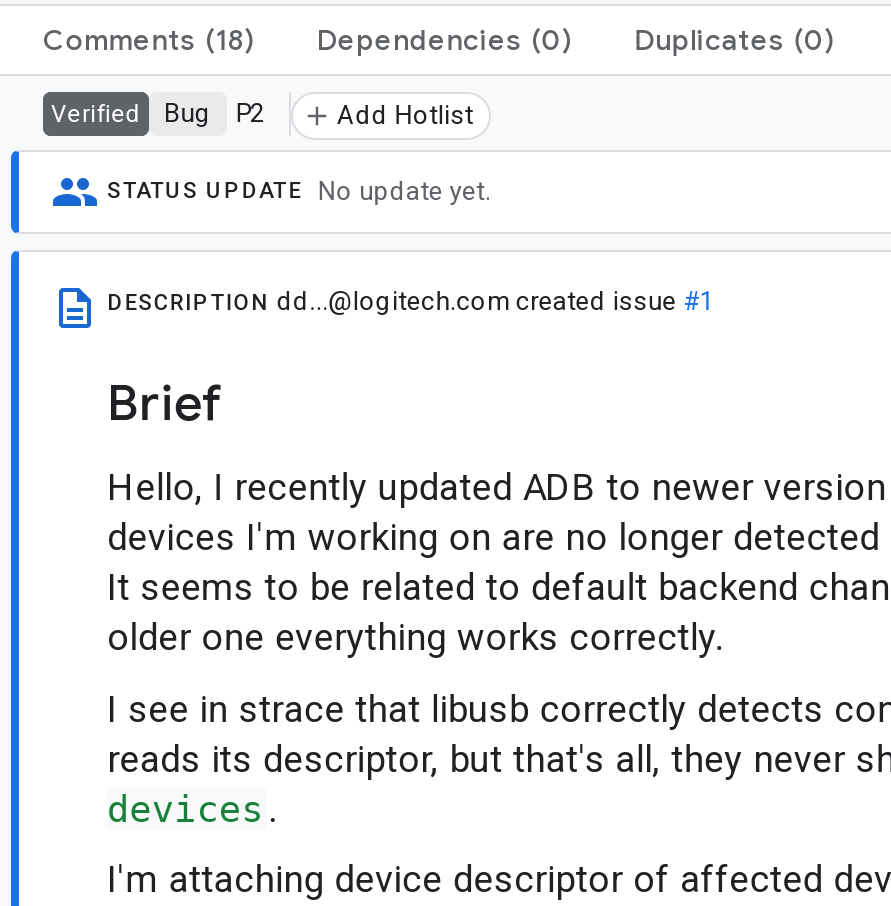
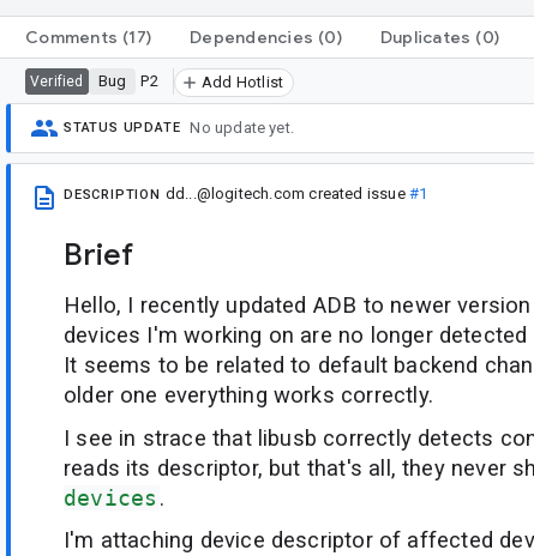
- Comments (18) Dependencies (0) Duplicates (0)
+ Comments (17) Dependencies (0) Duplicates (0)
